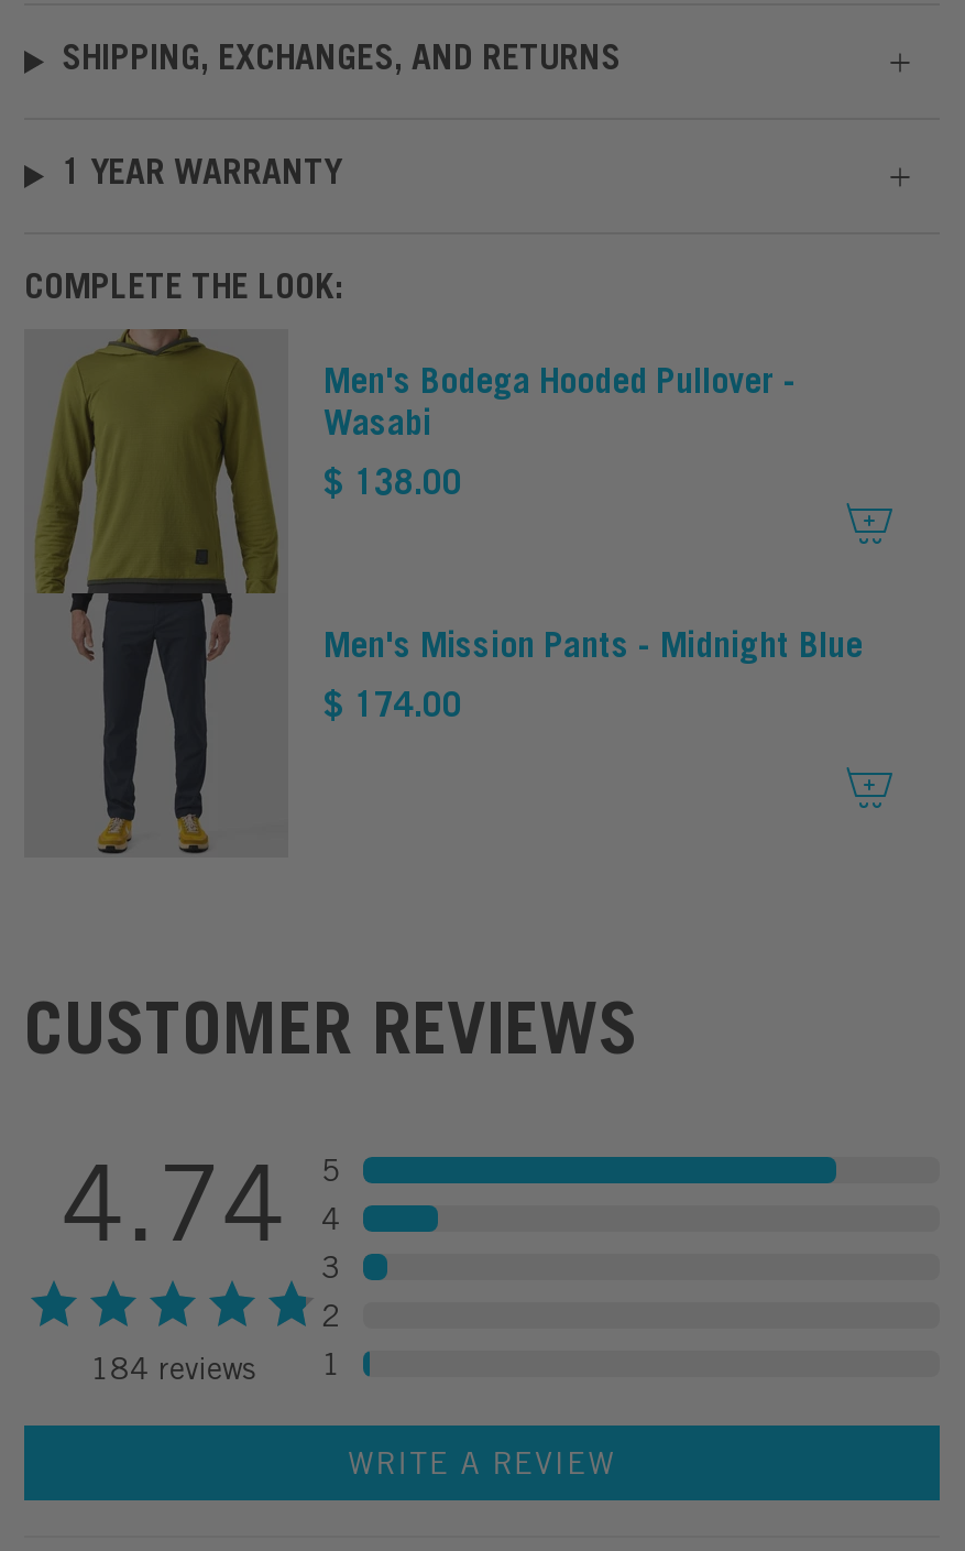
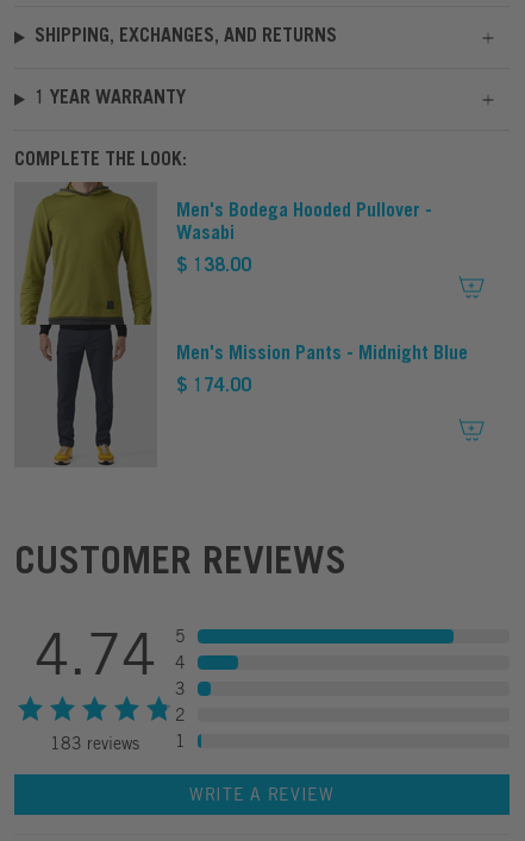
- 184 reviews 1
+ 183 reviews 1
